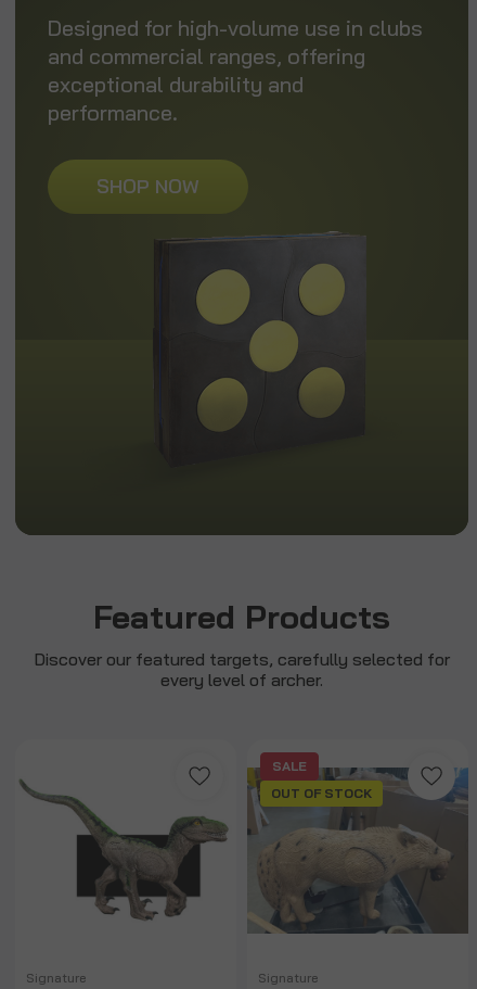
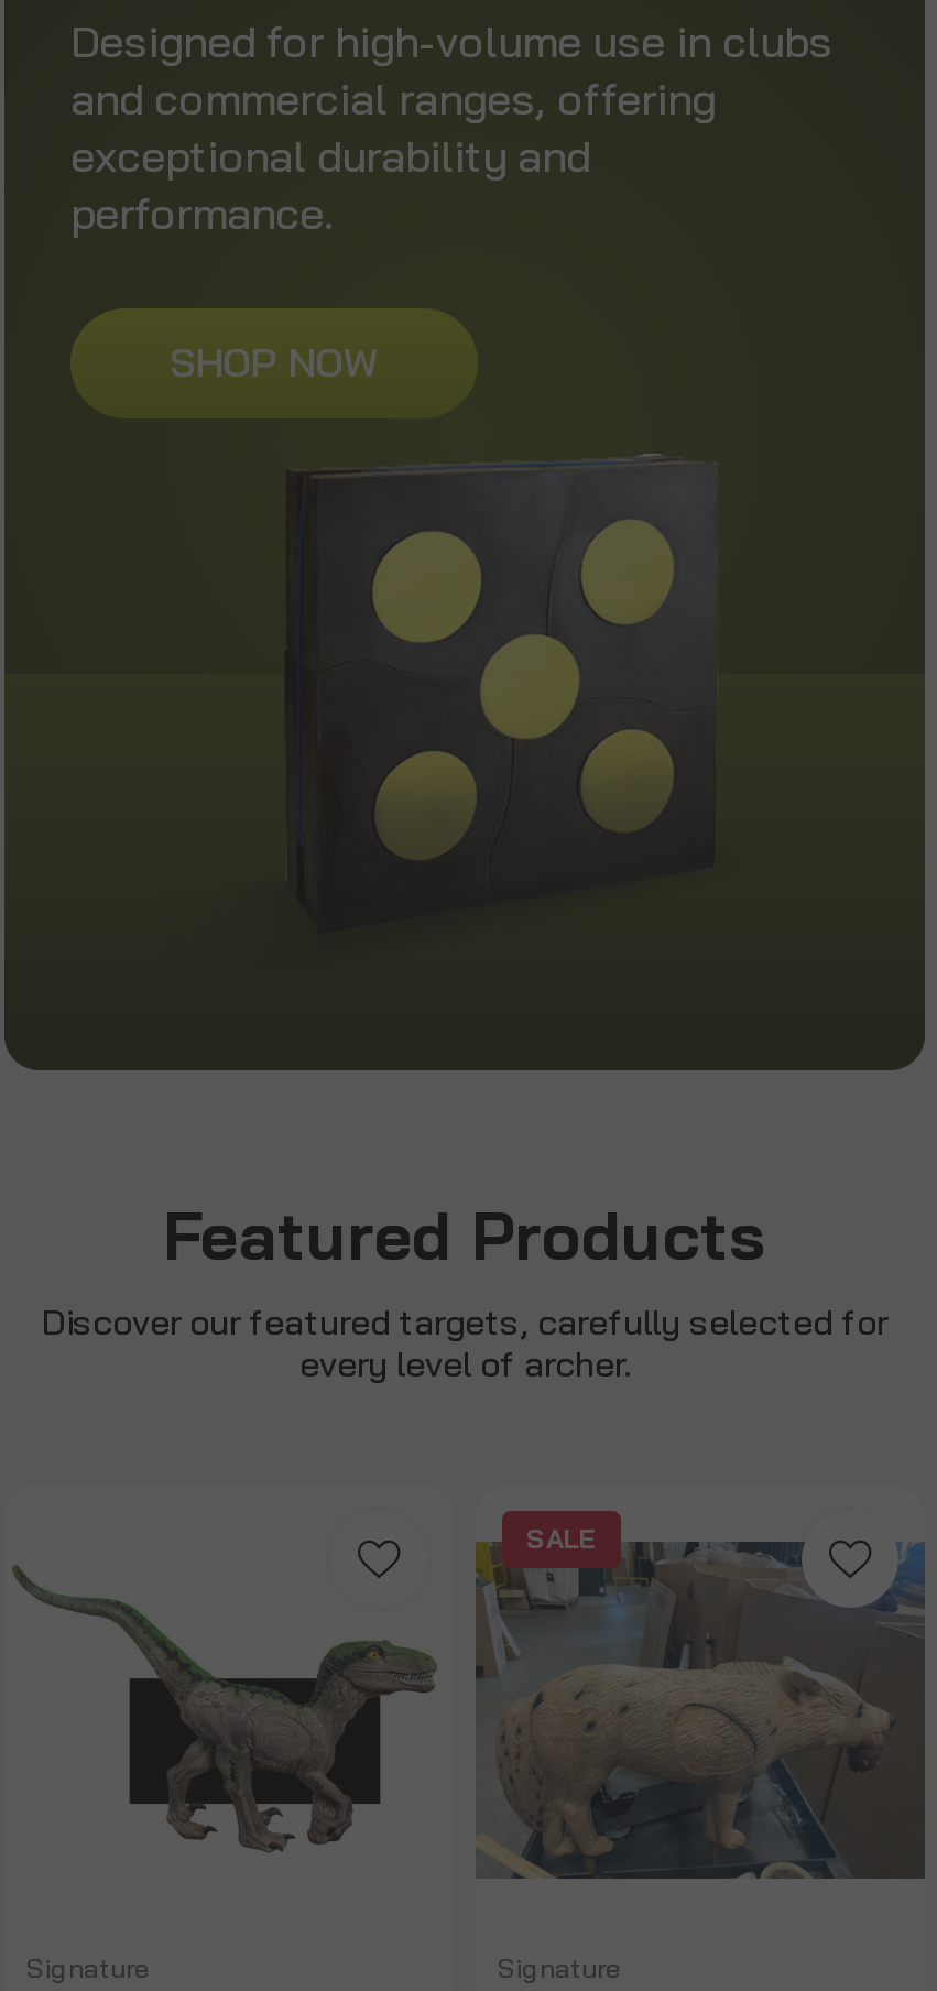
- OUT OF STOCK
